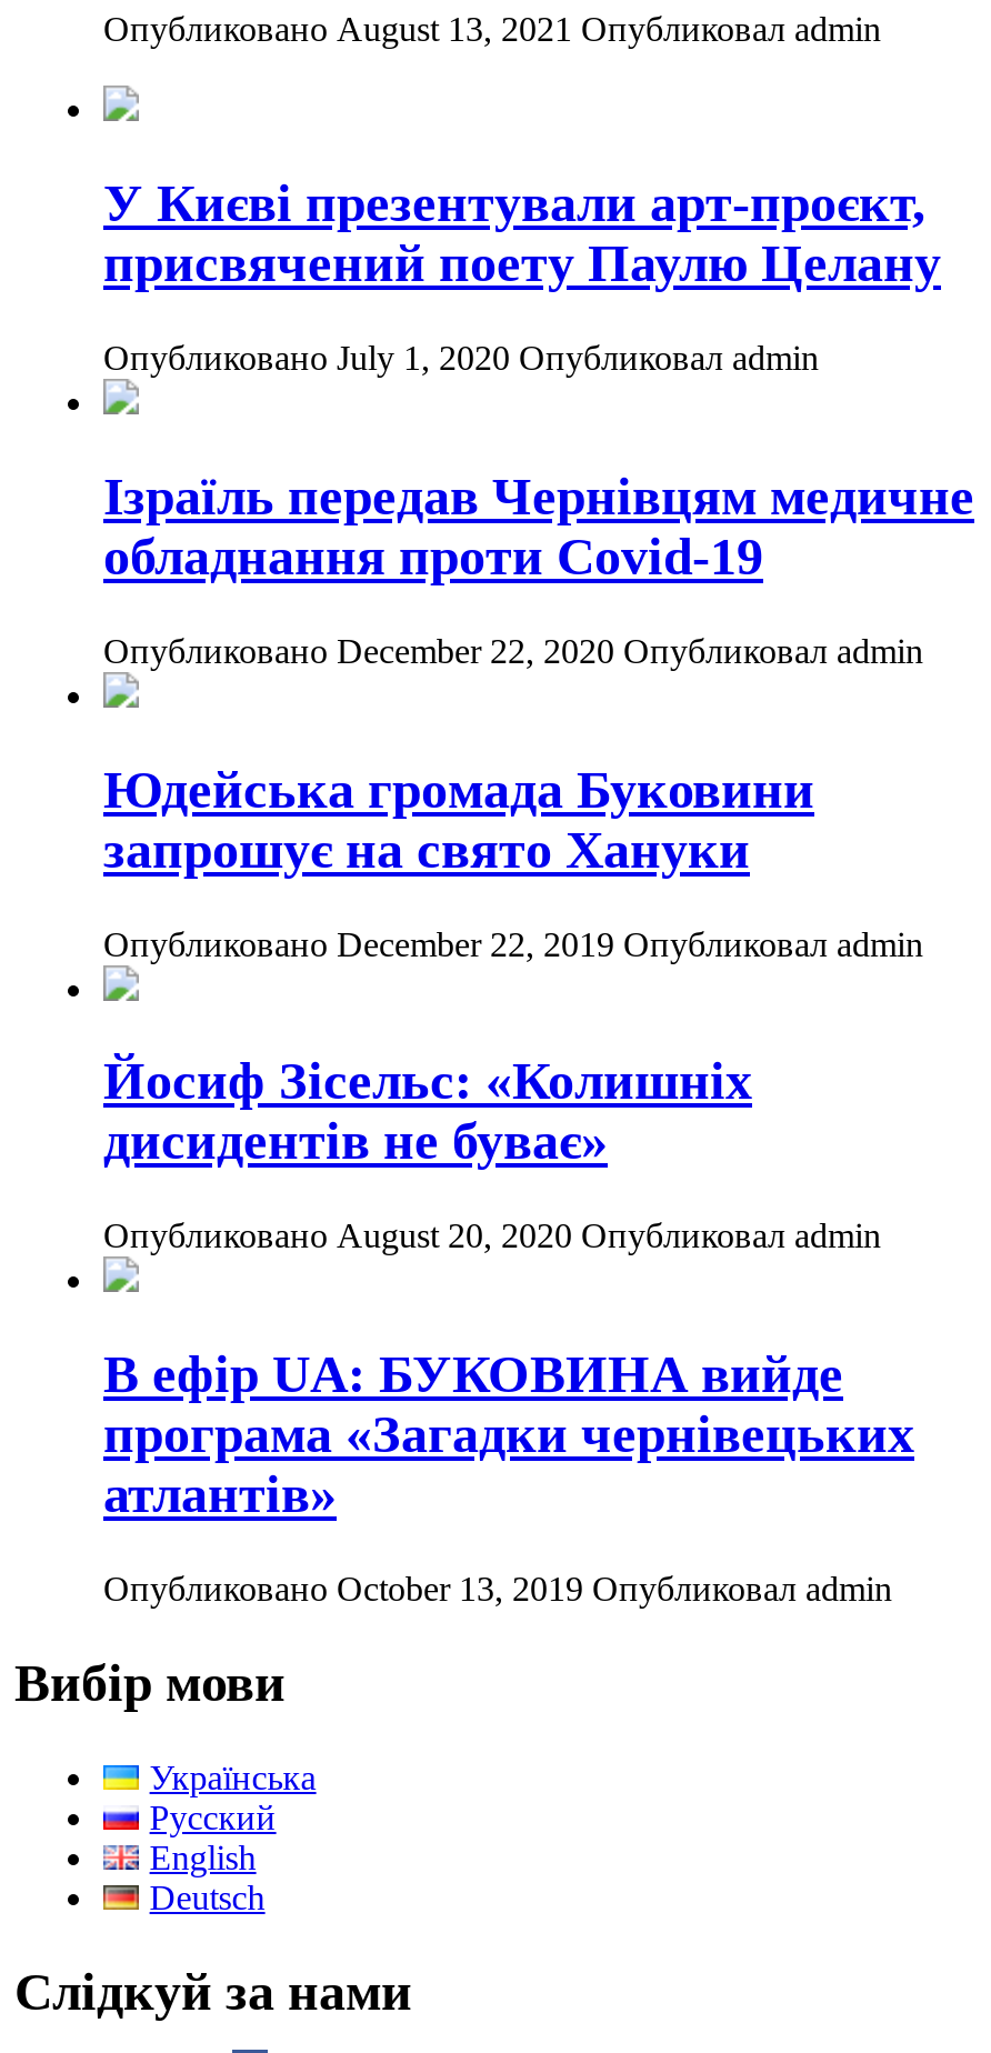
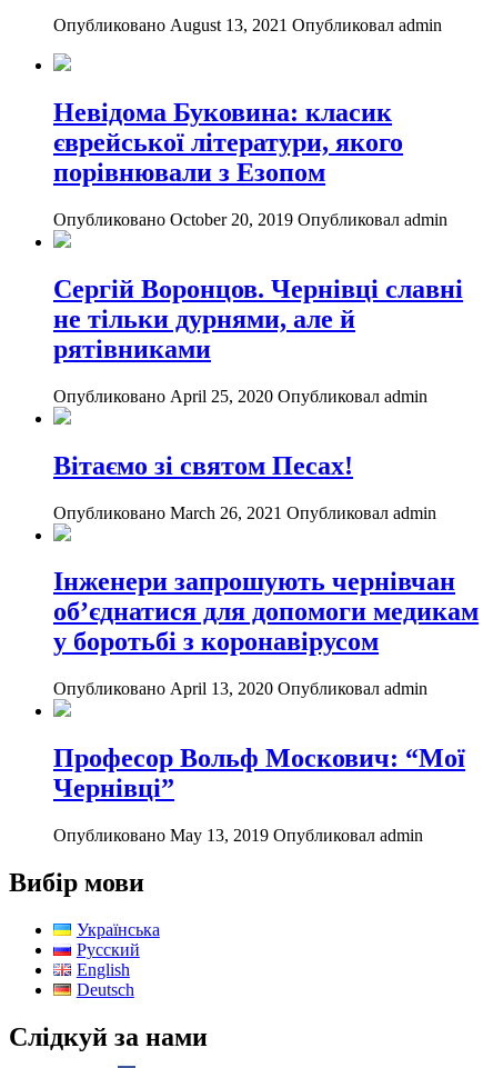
- У Києві презентували арт-проєкт,
- присвячений поету Паулю Целану
+ Невідома Буковина: класик
+ єврейської літератури, якого
+ порівнювали з Езопом

- Опубликовано July 1, 2020 Опубликовал admin
+ Опубликовано October 20, 2019 Опубликовал admin

- Ізраїль передав Чернівцям медичне
- обладнання проти Covid-19
+ Сергій Воронцов. Чернівці славні
+ не тільки дурнями, але й
+ рятівниками

- Опубликовано December 22, 2020 Опубликовал admin
+ Опубликовано April 25, 2020 Опубликовал admin

- Юдейська громада Буковини
- запрошує на свято Хануки
+ Вітаємо зі святом Песах!

- Опубликовано December 22, 2019 Опубликовал admin
+ Опубликовано March 26, 2021 Опубликовал admin

- Йосиф Зісельс: «Колишніх
- дисидентів не буває»
+ Інженери запрошують чернівчан
+ об’єднатися для допомоги медикам
+ у боротьбі з коронавірусом

- Опубликовано August 20, 2020 Опубликовал admin
+ Опубликовано April 13, 2020 Опубликовал admin

- В ефір UA: БУКОВИНА вийде
- програма «Загадки чернівецьких
- атлантів»
+ Професор Вольф Москович: “Мої
+ Чернівці”

- Опубликовано October 13, 2019 Опубликовал admin
+ Опубликовано May 13, 2019 Опубликовал admin
